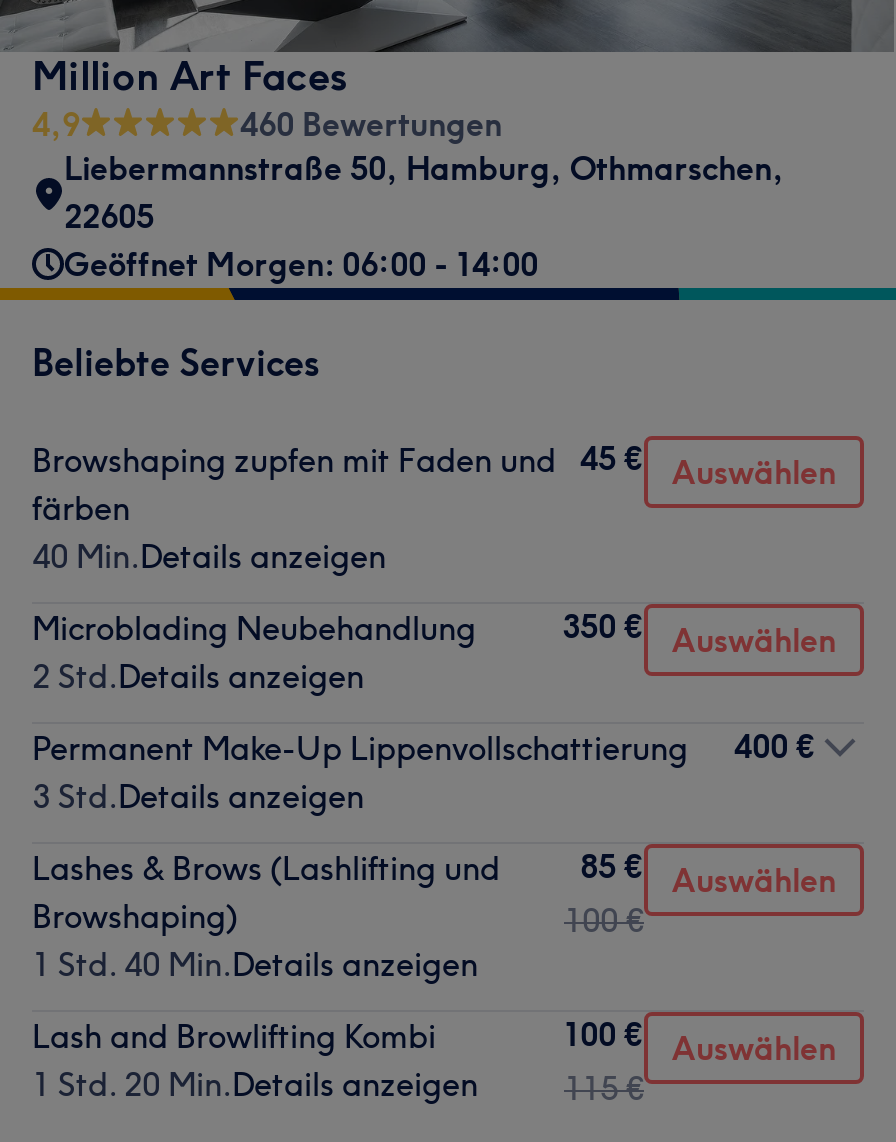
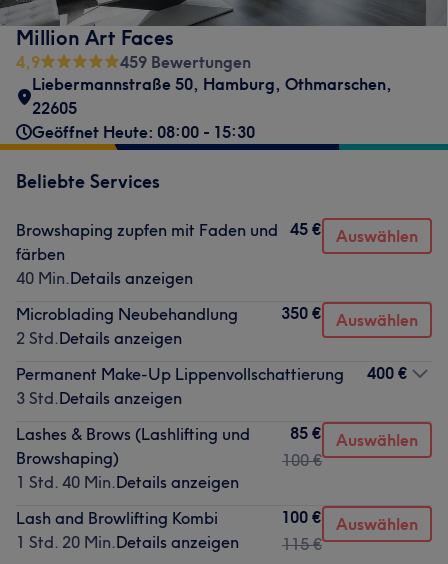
- 460 Bewertungen
+ 459 Bewertungen

- Geöffnet Morgen: 06:00 - 14:00
+ Geöffnet Heute: 08:00 - 15:30
